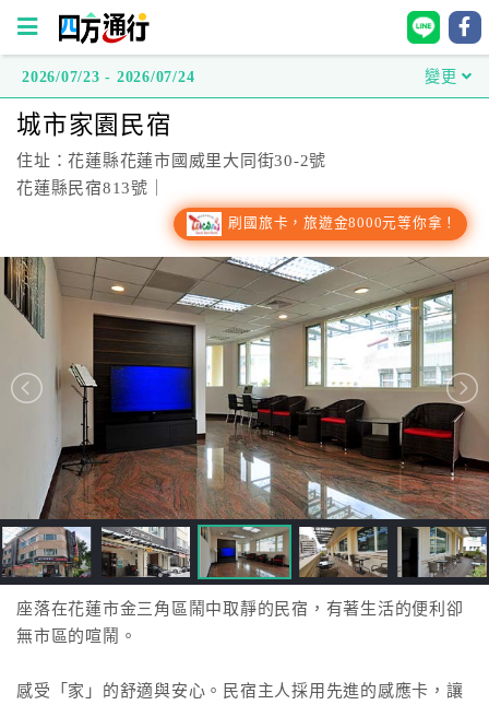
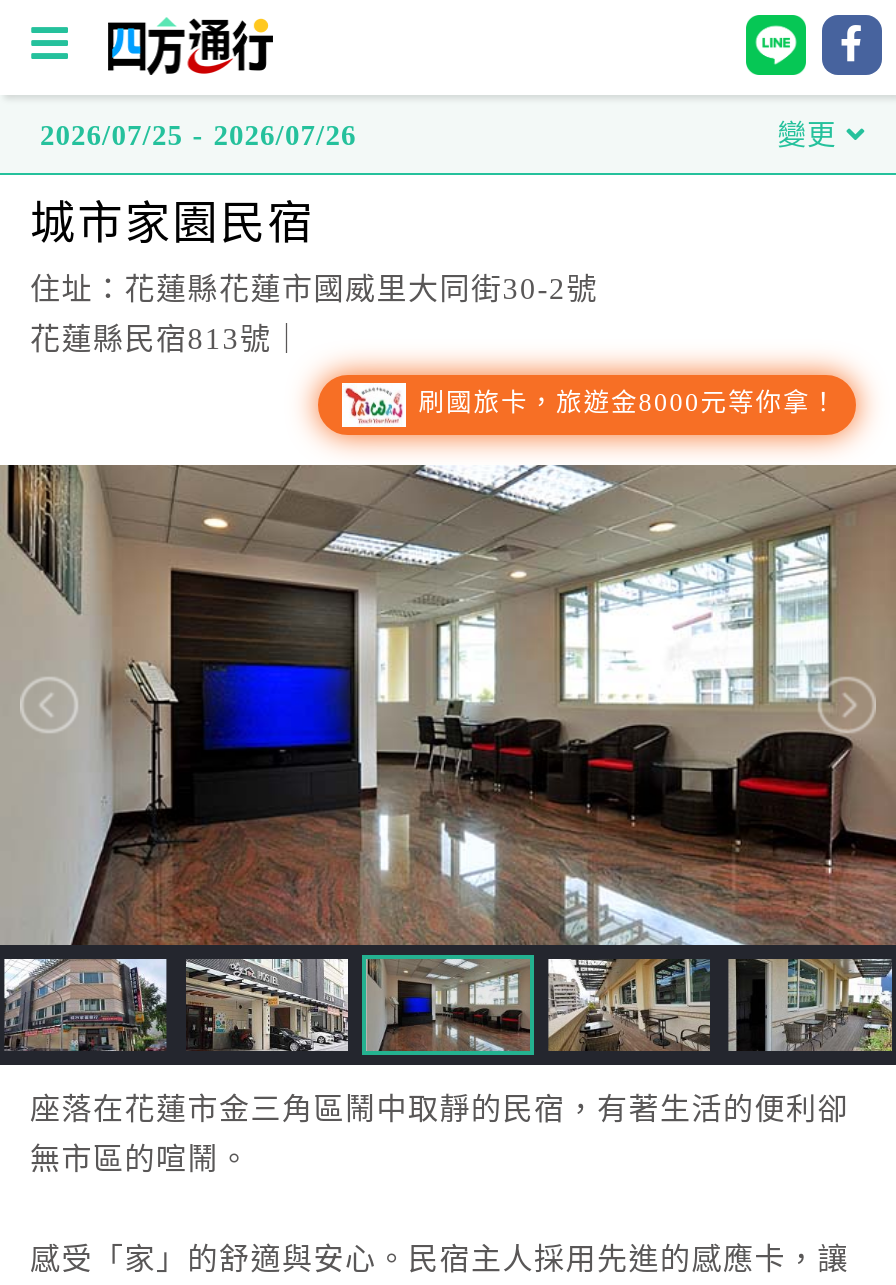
- 2026/07/23 - 2026/07/24
+ 2026/07/25 - 2026/07/26
